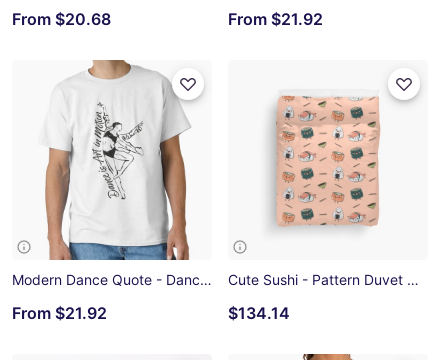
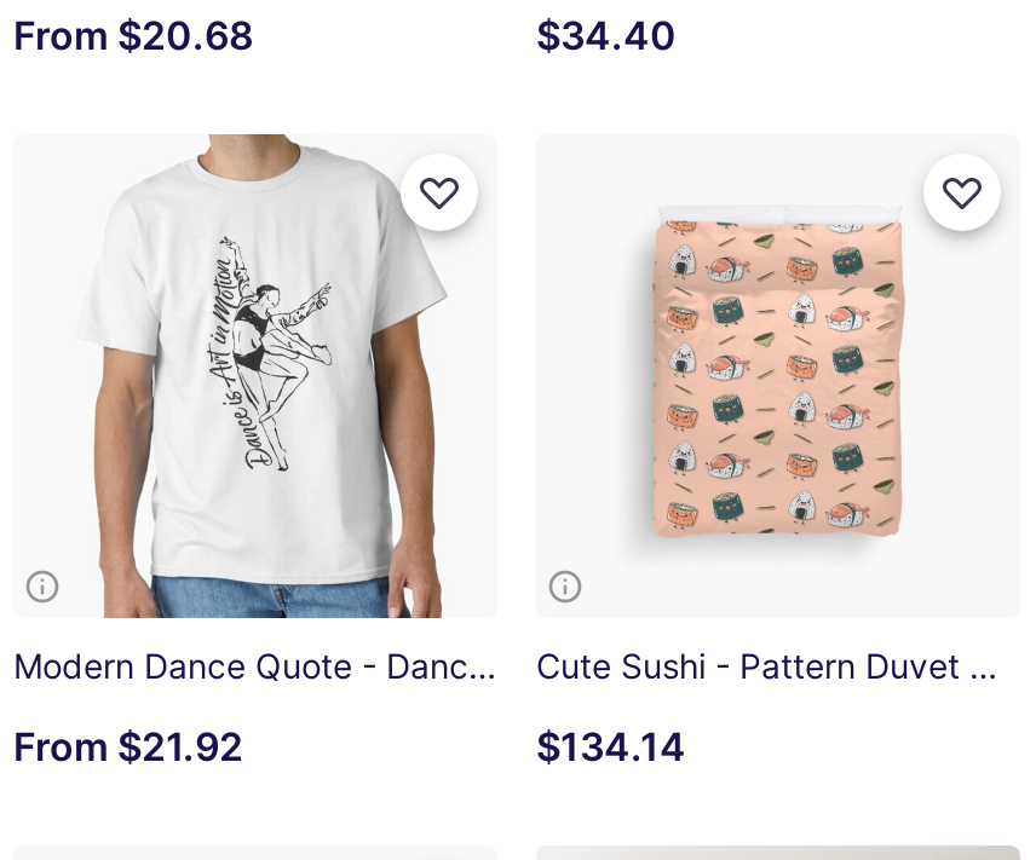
- From $21.92
+ $34.40
